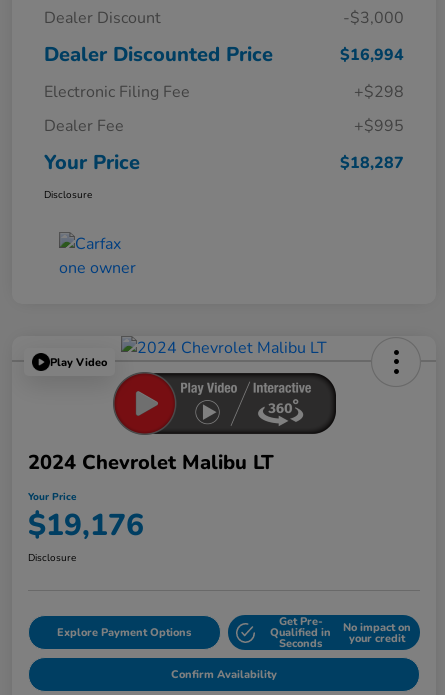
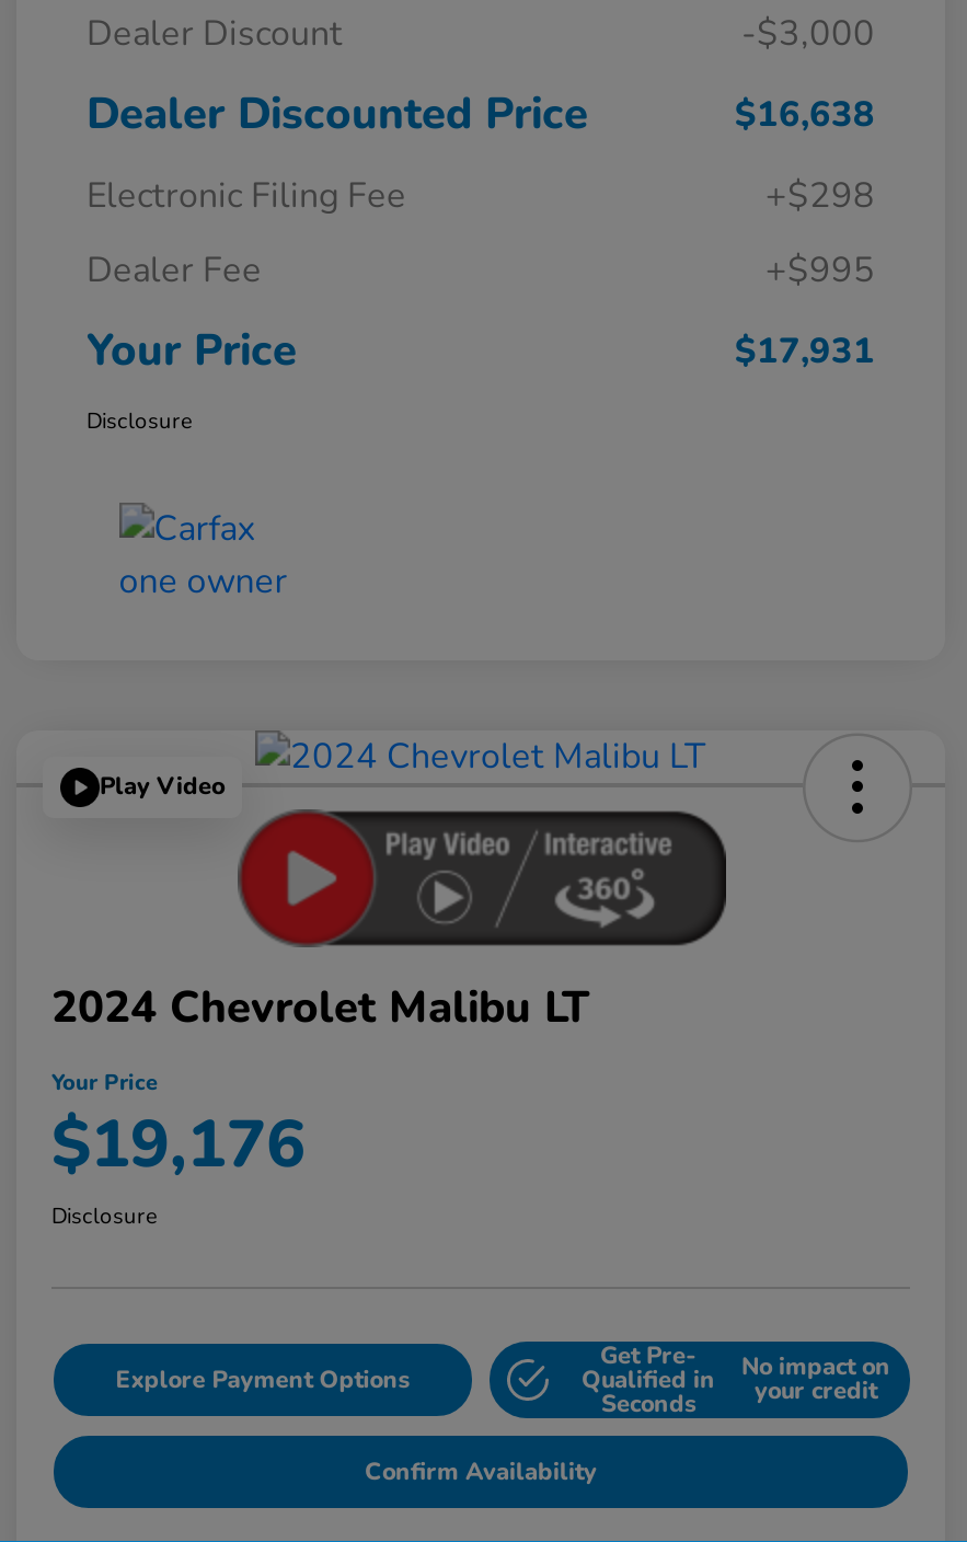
- $16,994
+ $16,638

- $18,287
+ $17,931
